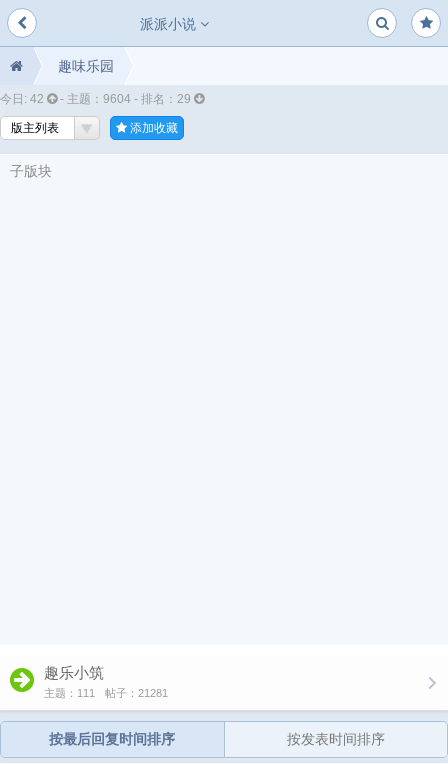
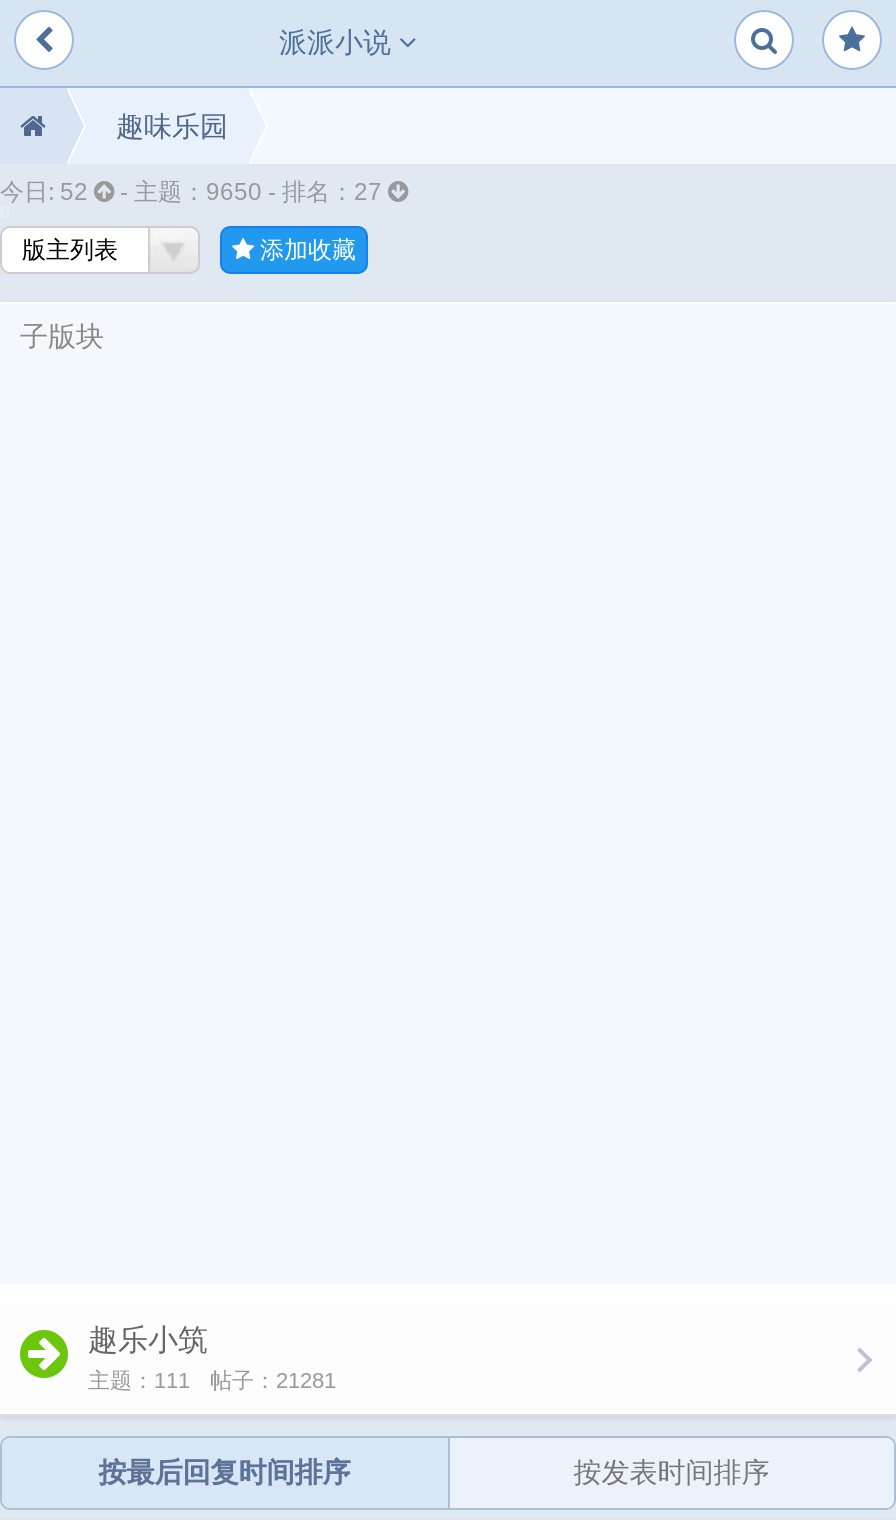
- 今日: 42
+ 今日: 52

- -主题：9604 -排名：29
+ -主题：9650 -排名：27
